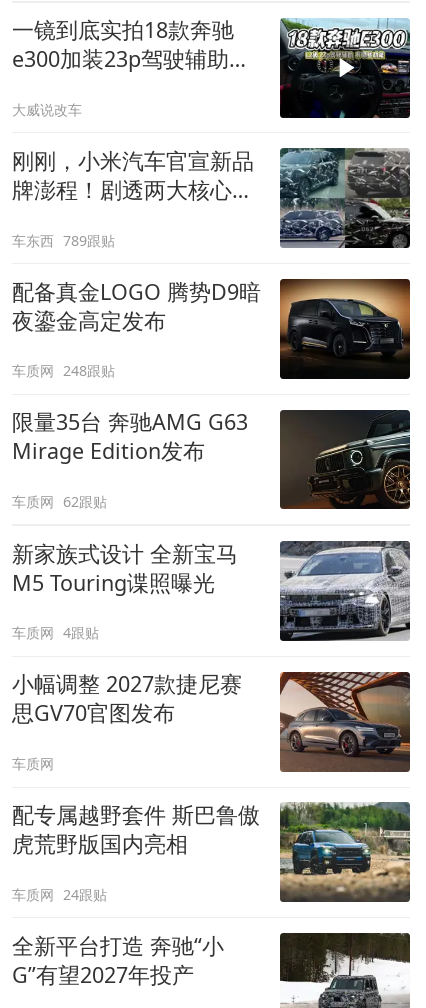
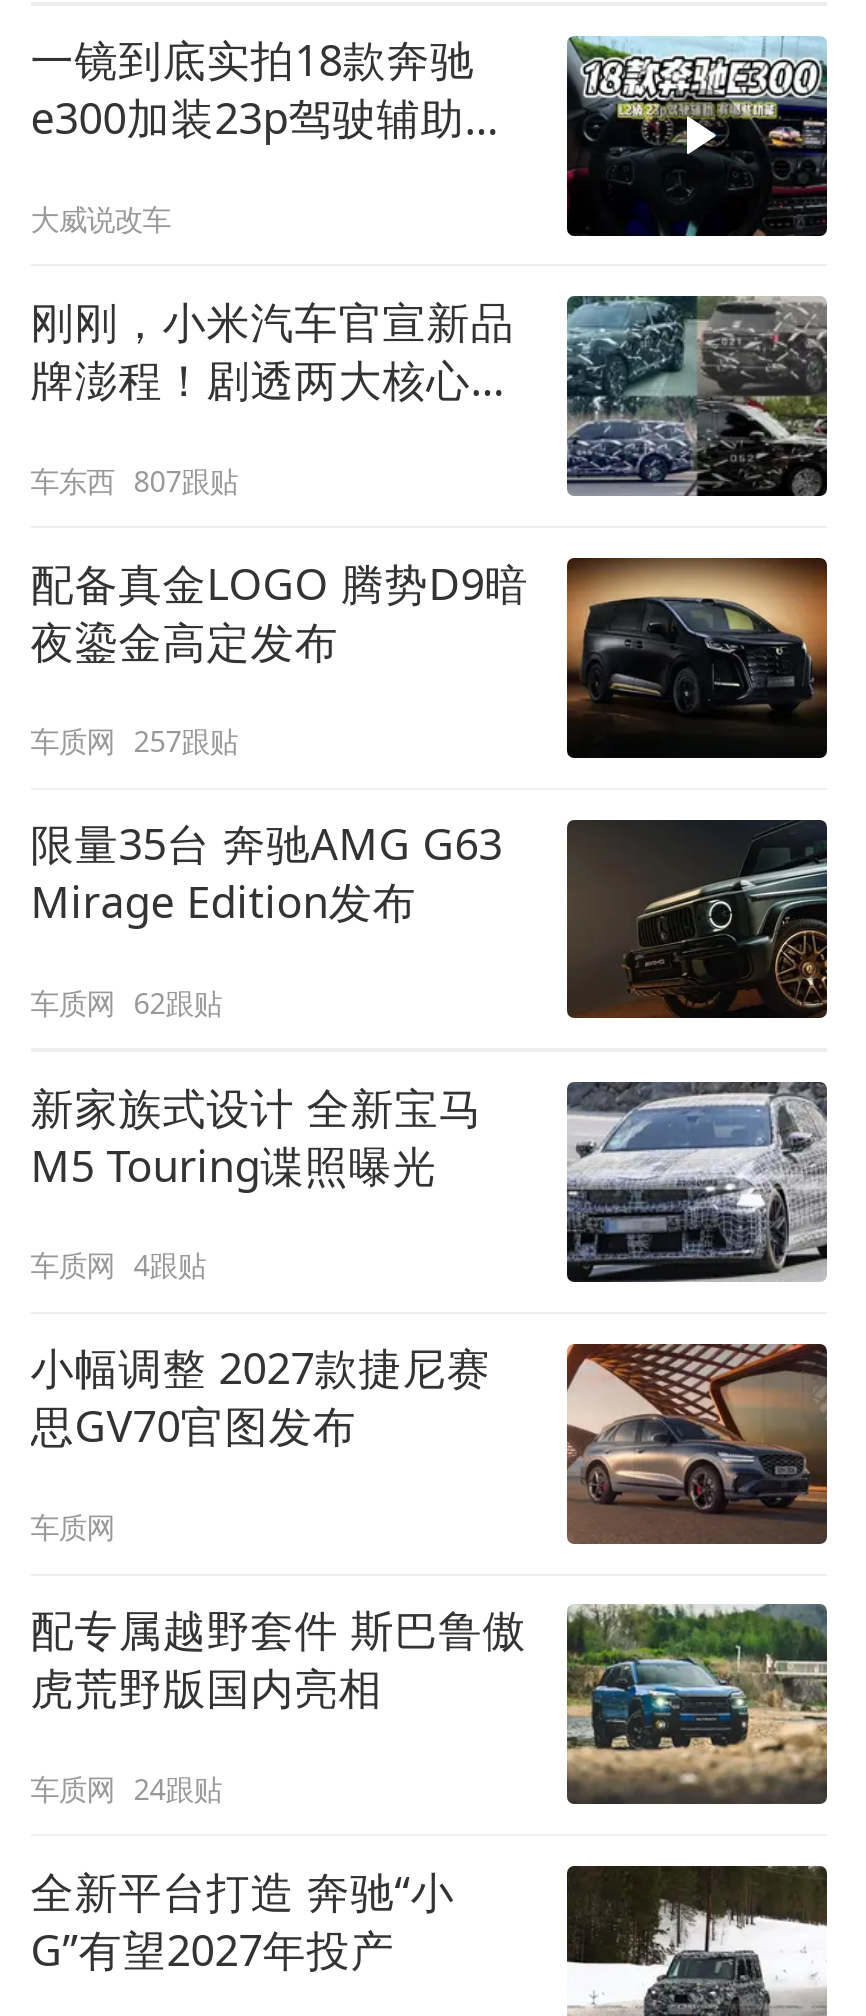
- 车东西 789跟贴
+ 车东西 807跟贴

- 车质网 248跟贴
+ 车质网 257跟贴
